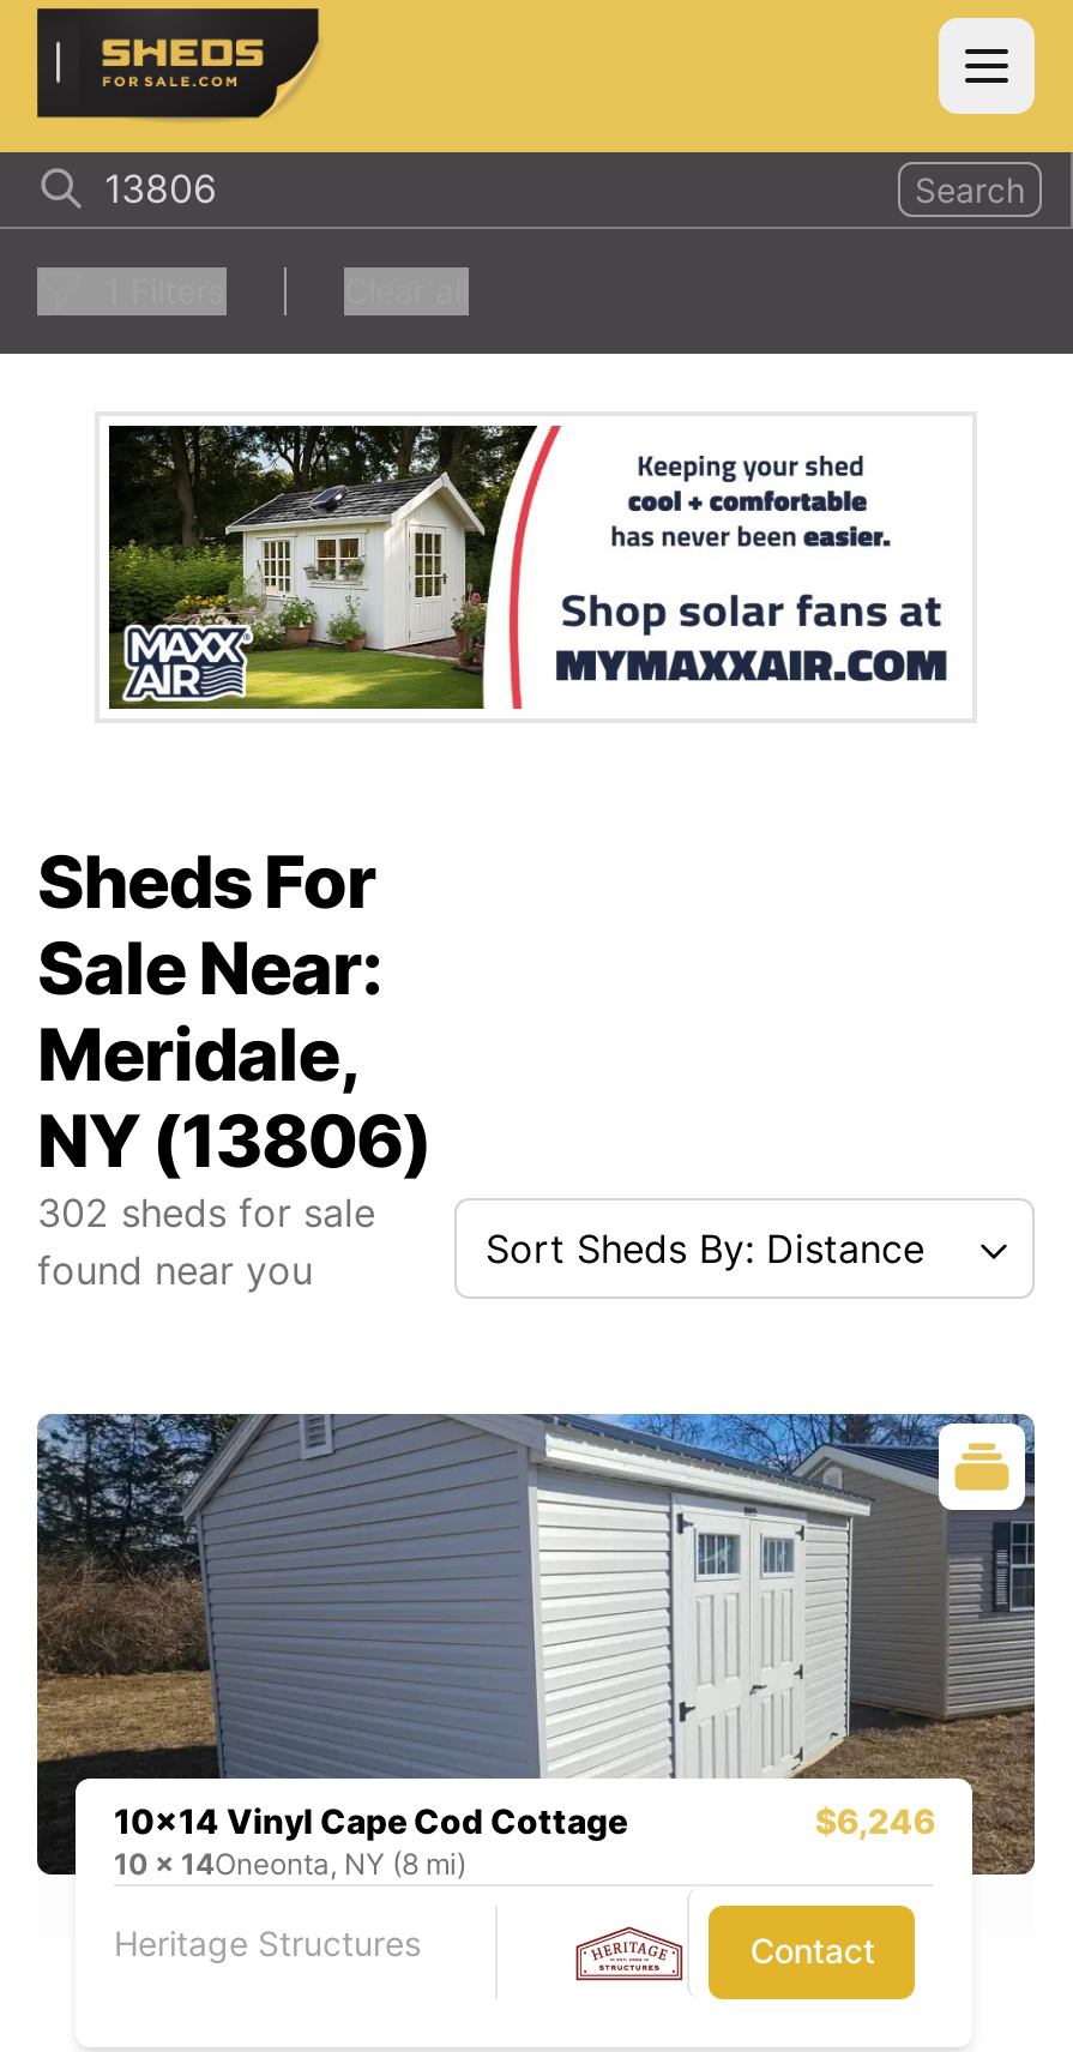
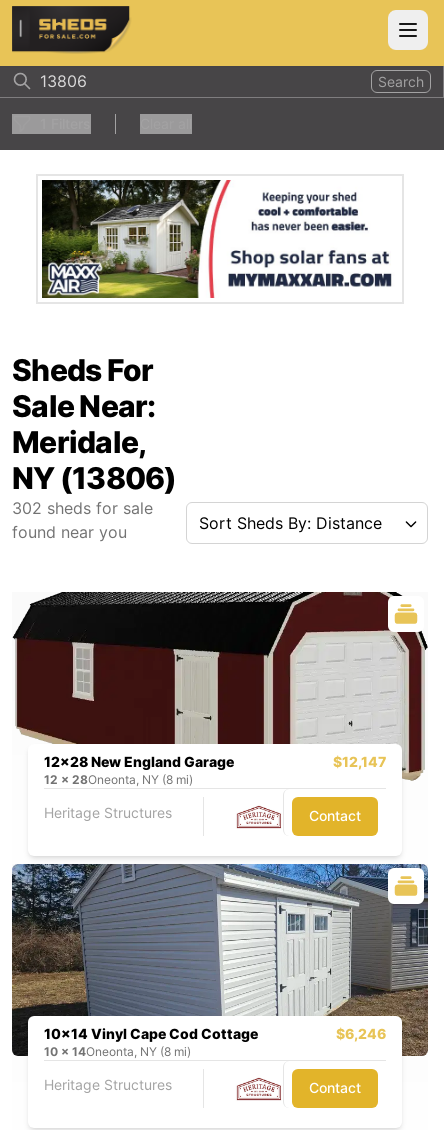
+ [image]
+ 12x28 New England Garage
+ $12,147
+ 12 x 28Oneonta, NY (8 mi)
+ Heritage Structures
+ Contact
